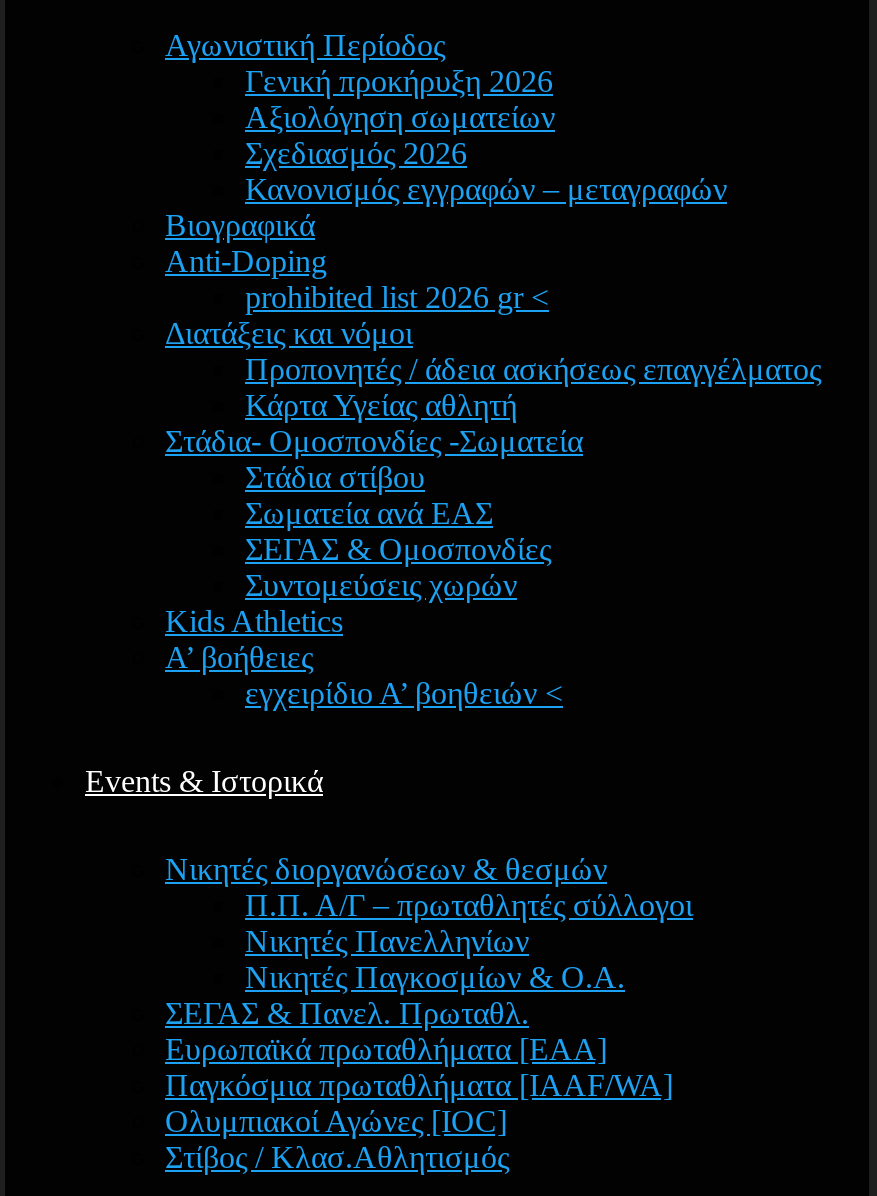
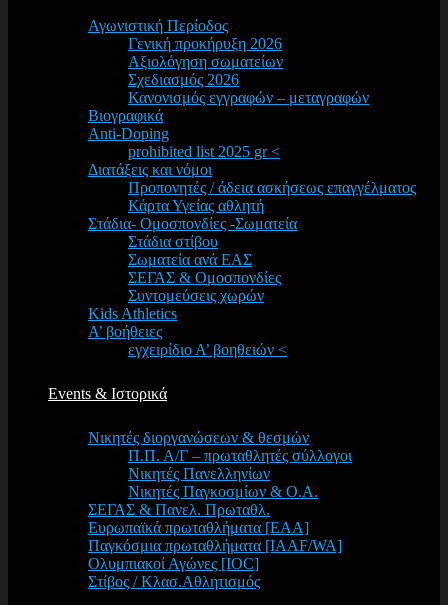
- prohibited list 2026 gr <
+ prohibited list 2025 gr <
